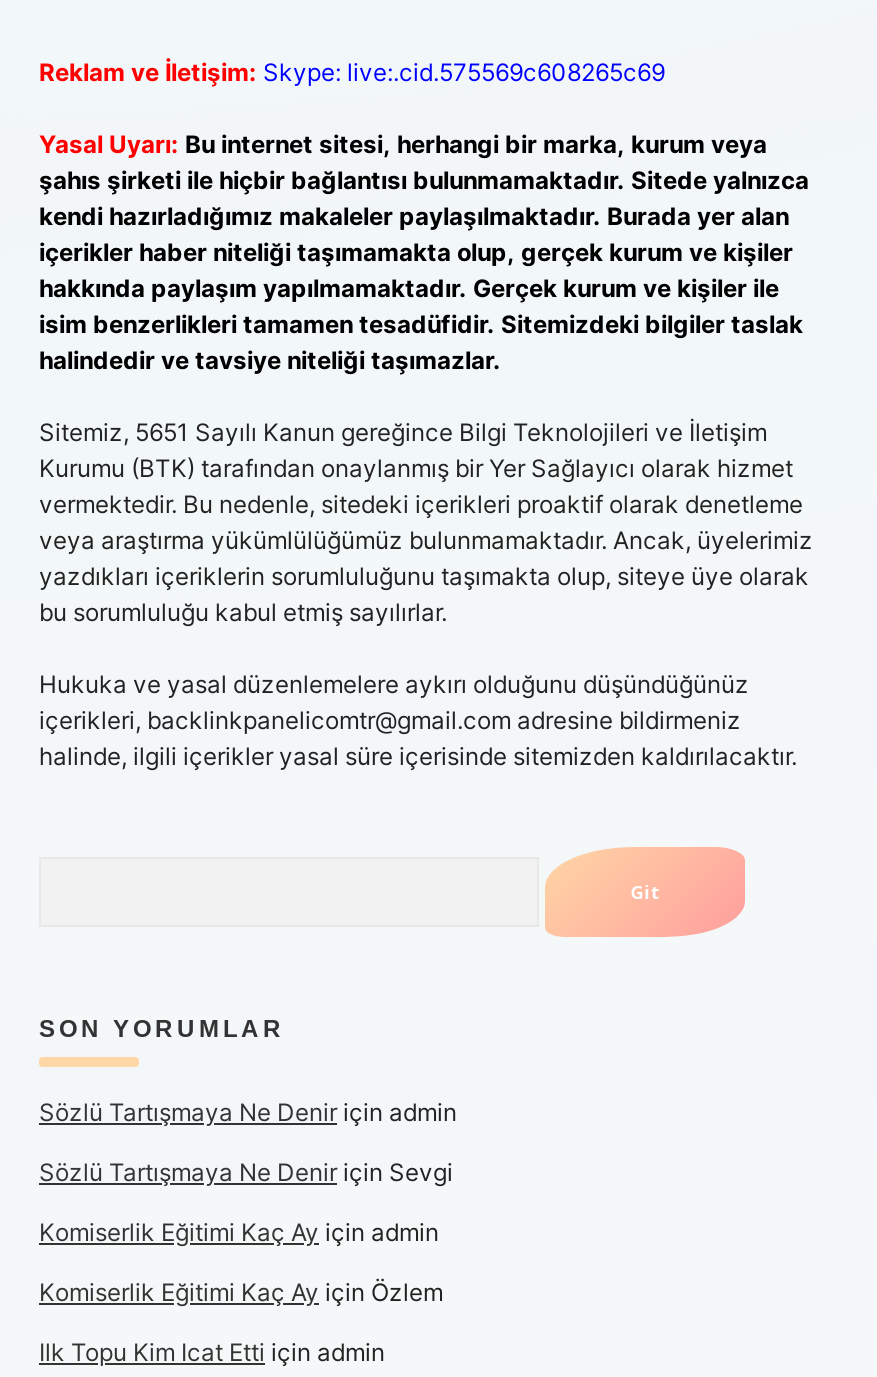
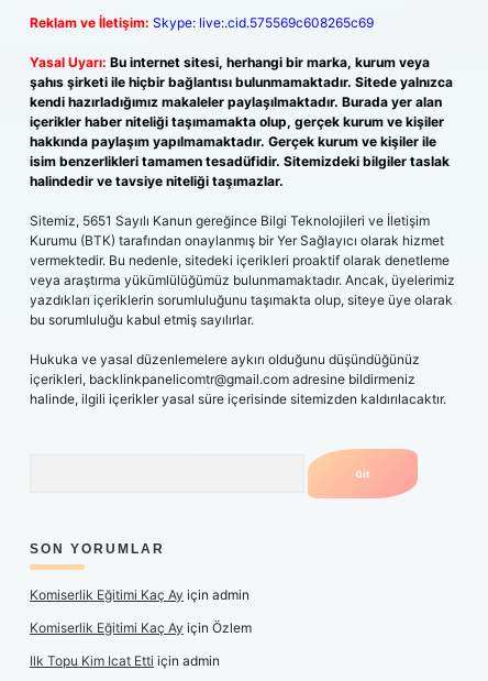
- Sözlü Tartışmaya Ne Denir için admin
- Sözlü Tartışmaya Ne Denir için Sevgi
